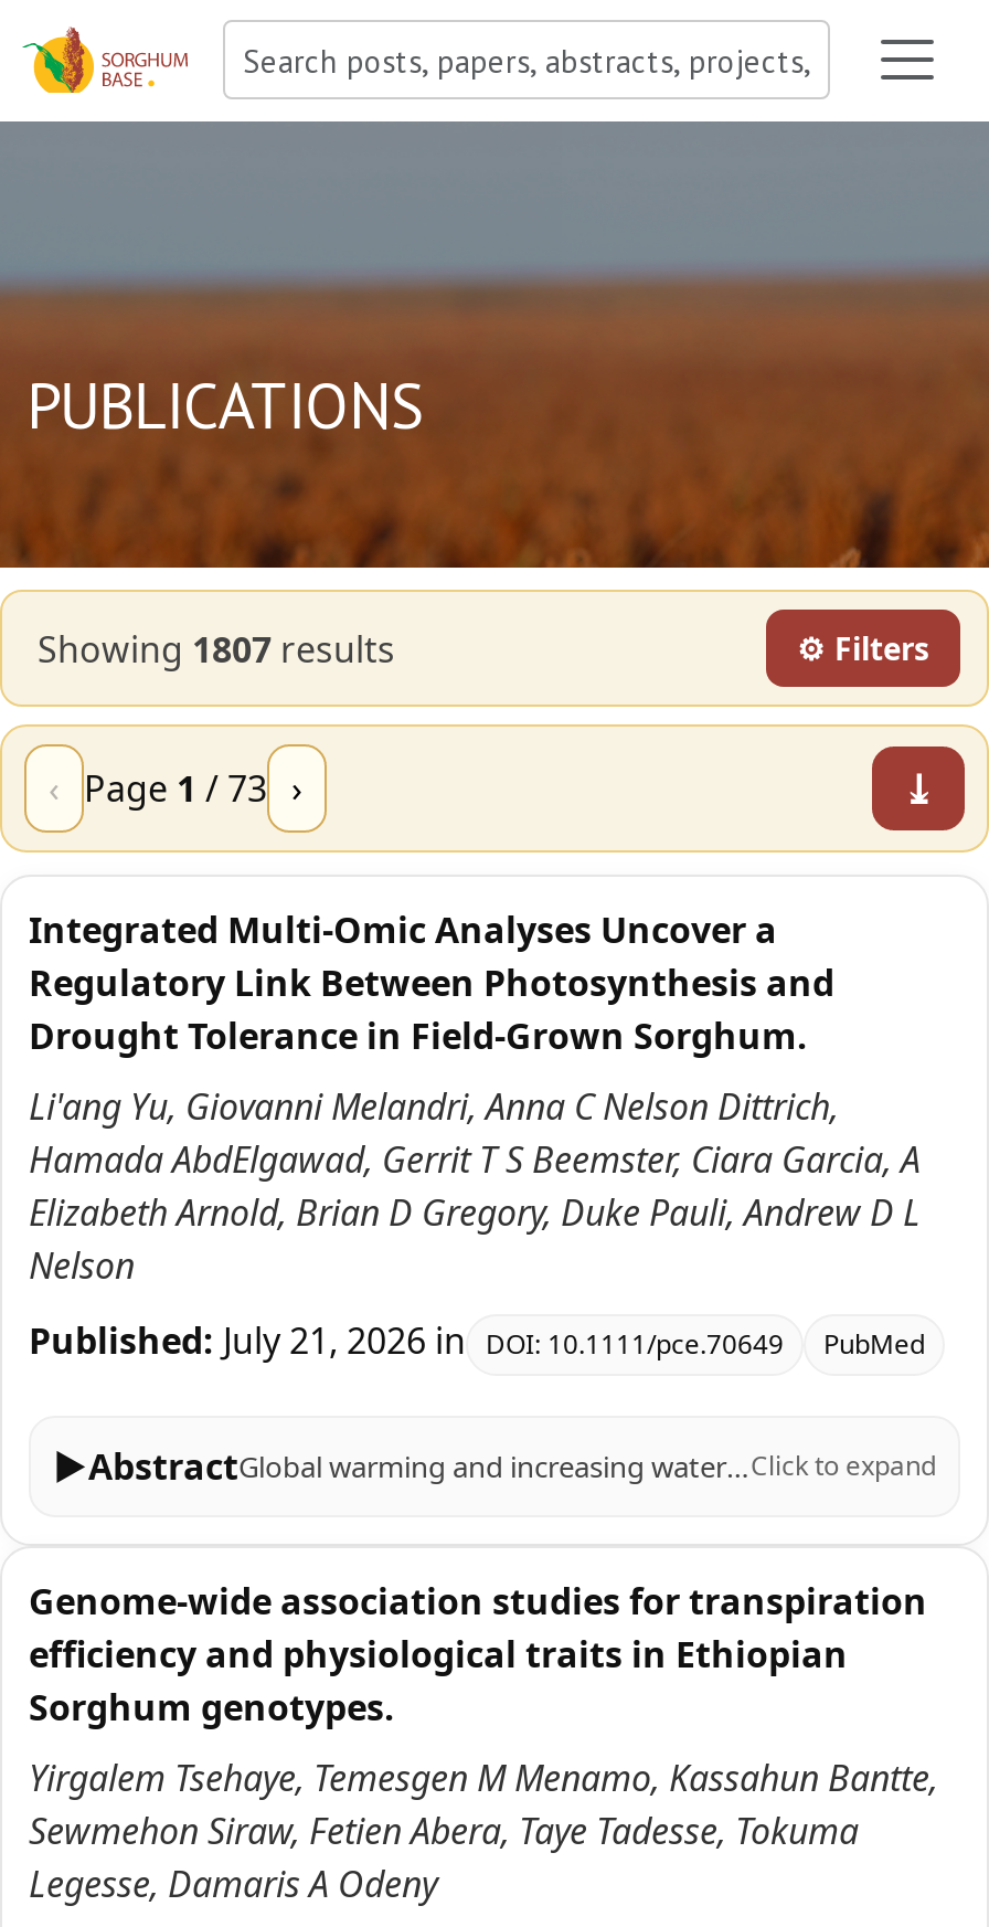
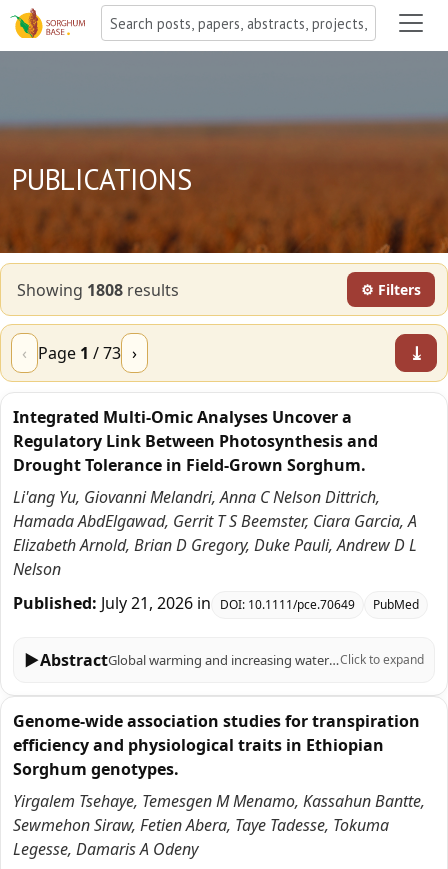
- Showing 1807 results
+ Showing 1808 results
